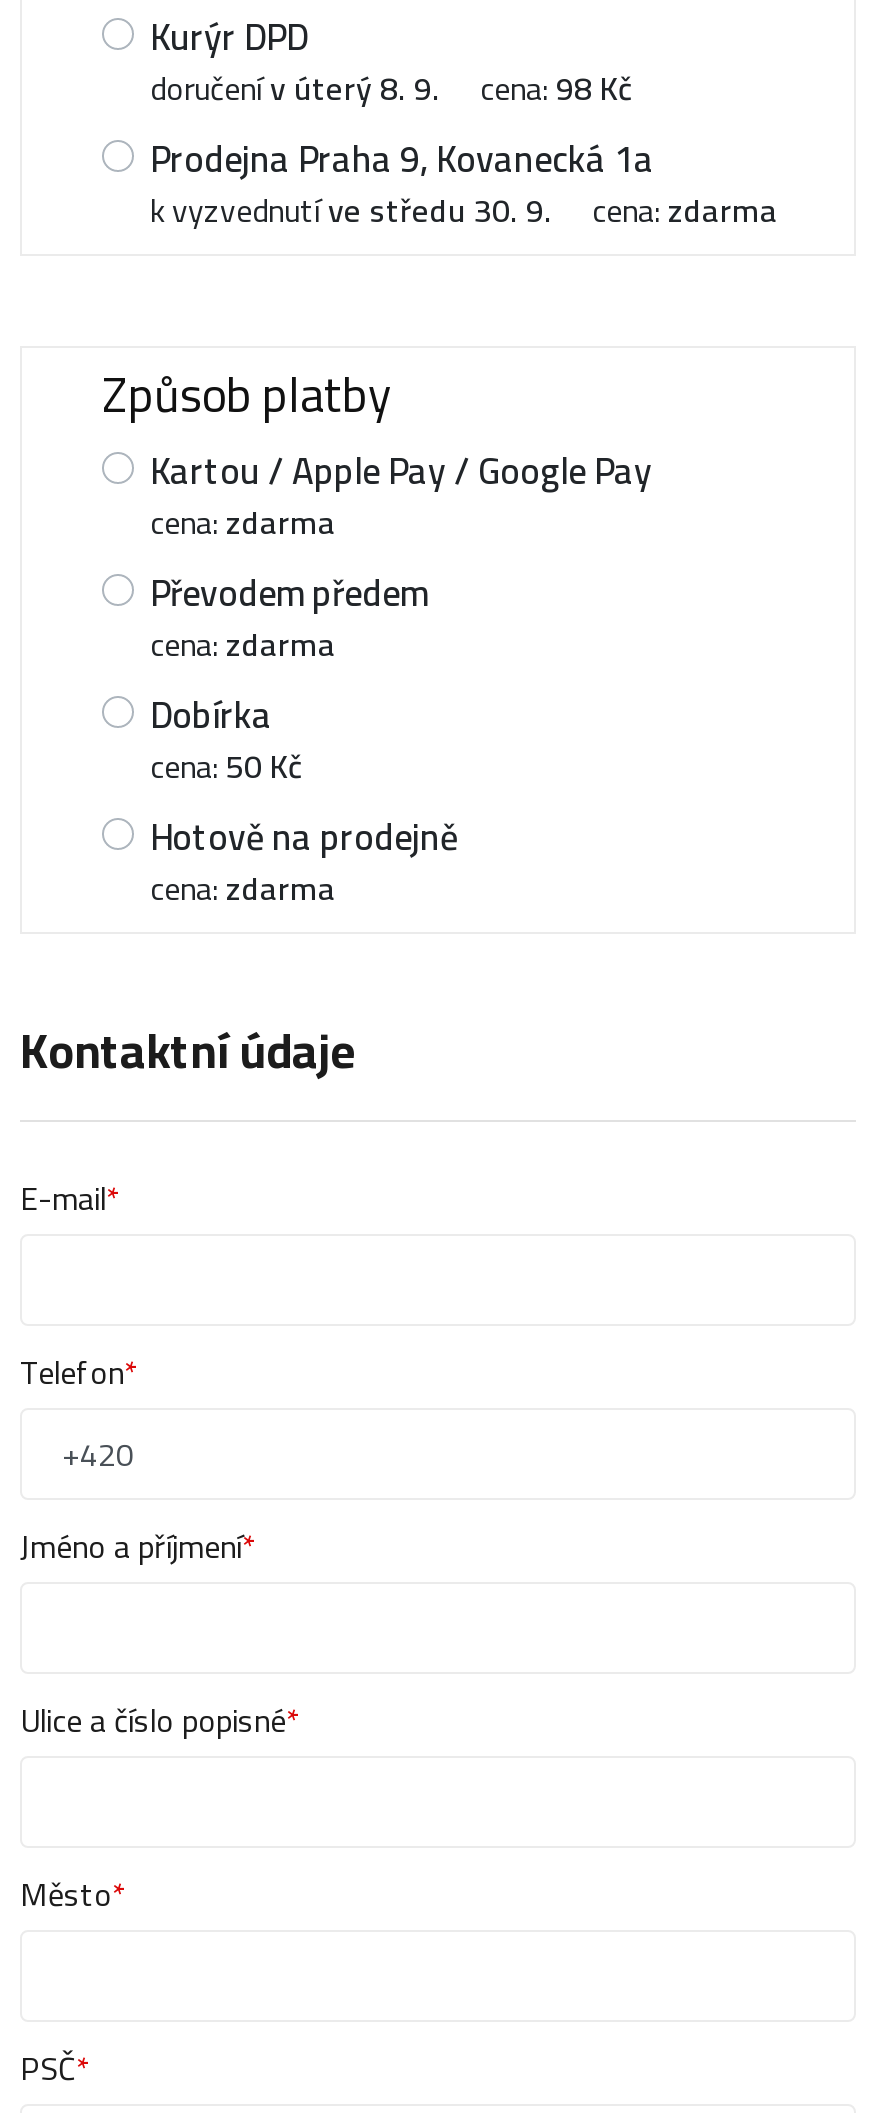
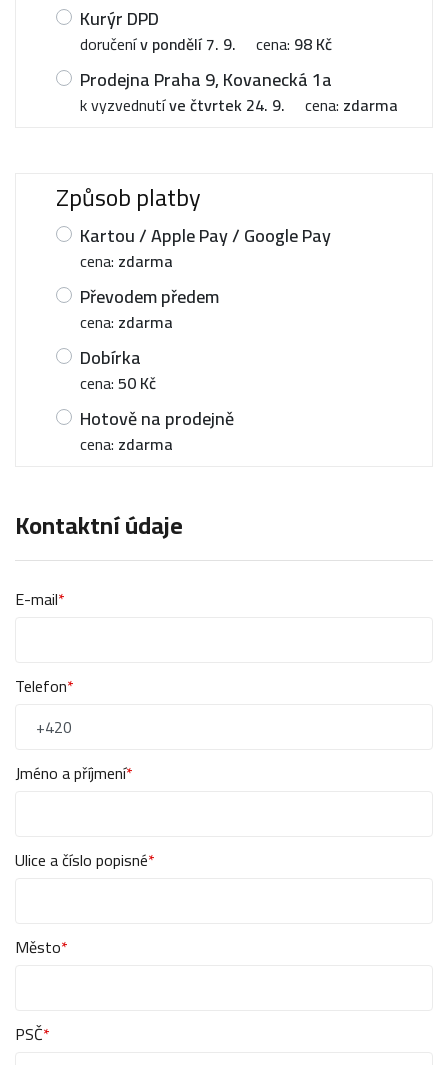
- doručenív úterý 8. 9. cena:98 Kč
+ doručenív pondělí 7. 9. cena:98 Kč

- k vyzvednutíve středu 30. 9. cena:zdarma
+ k vyzvednutíve čtvrtek 24. 9. cena:zdarma
